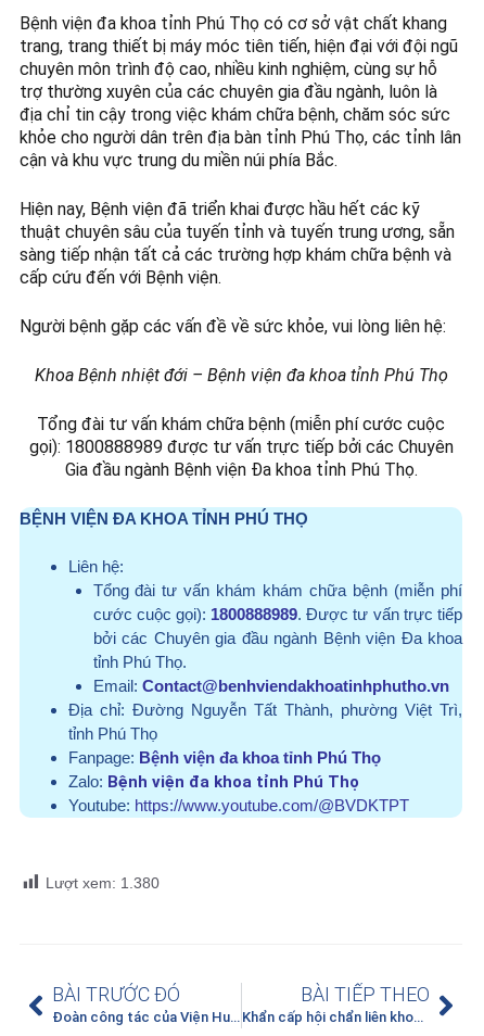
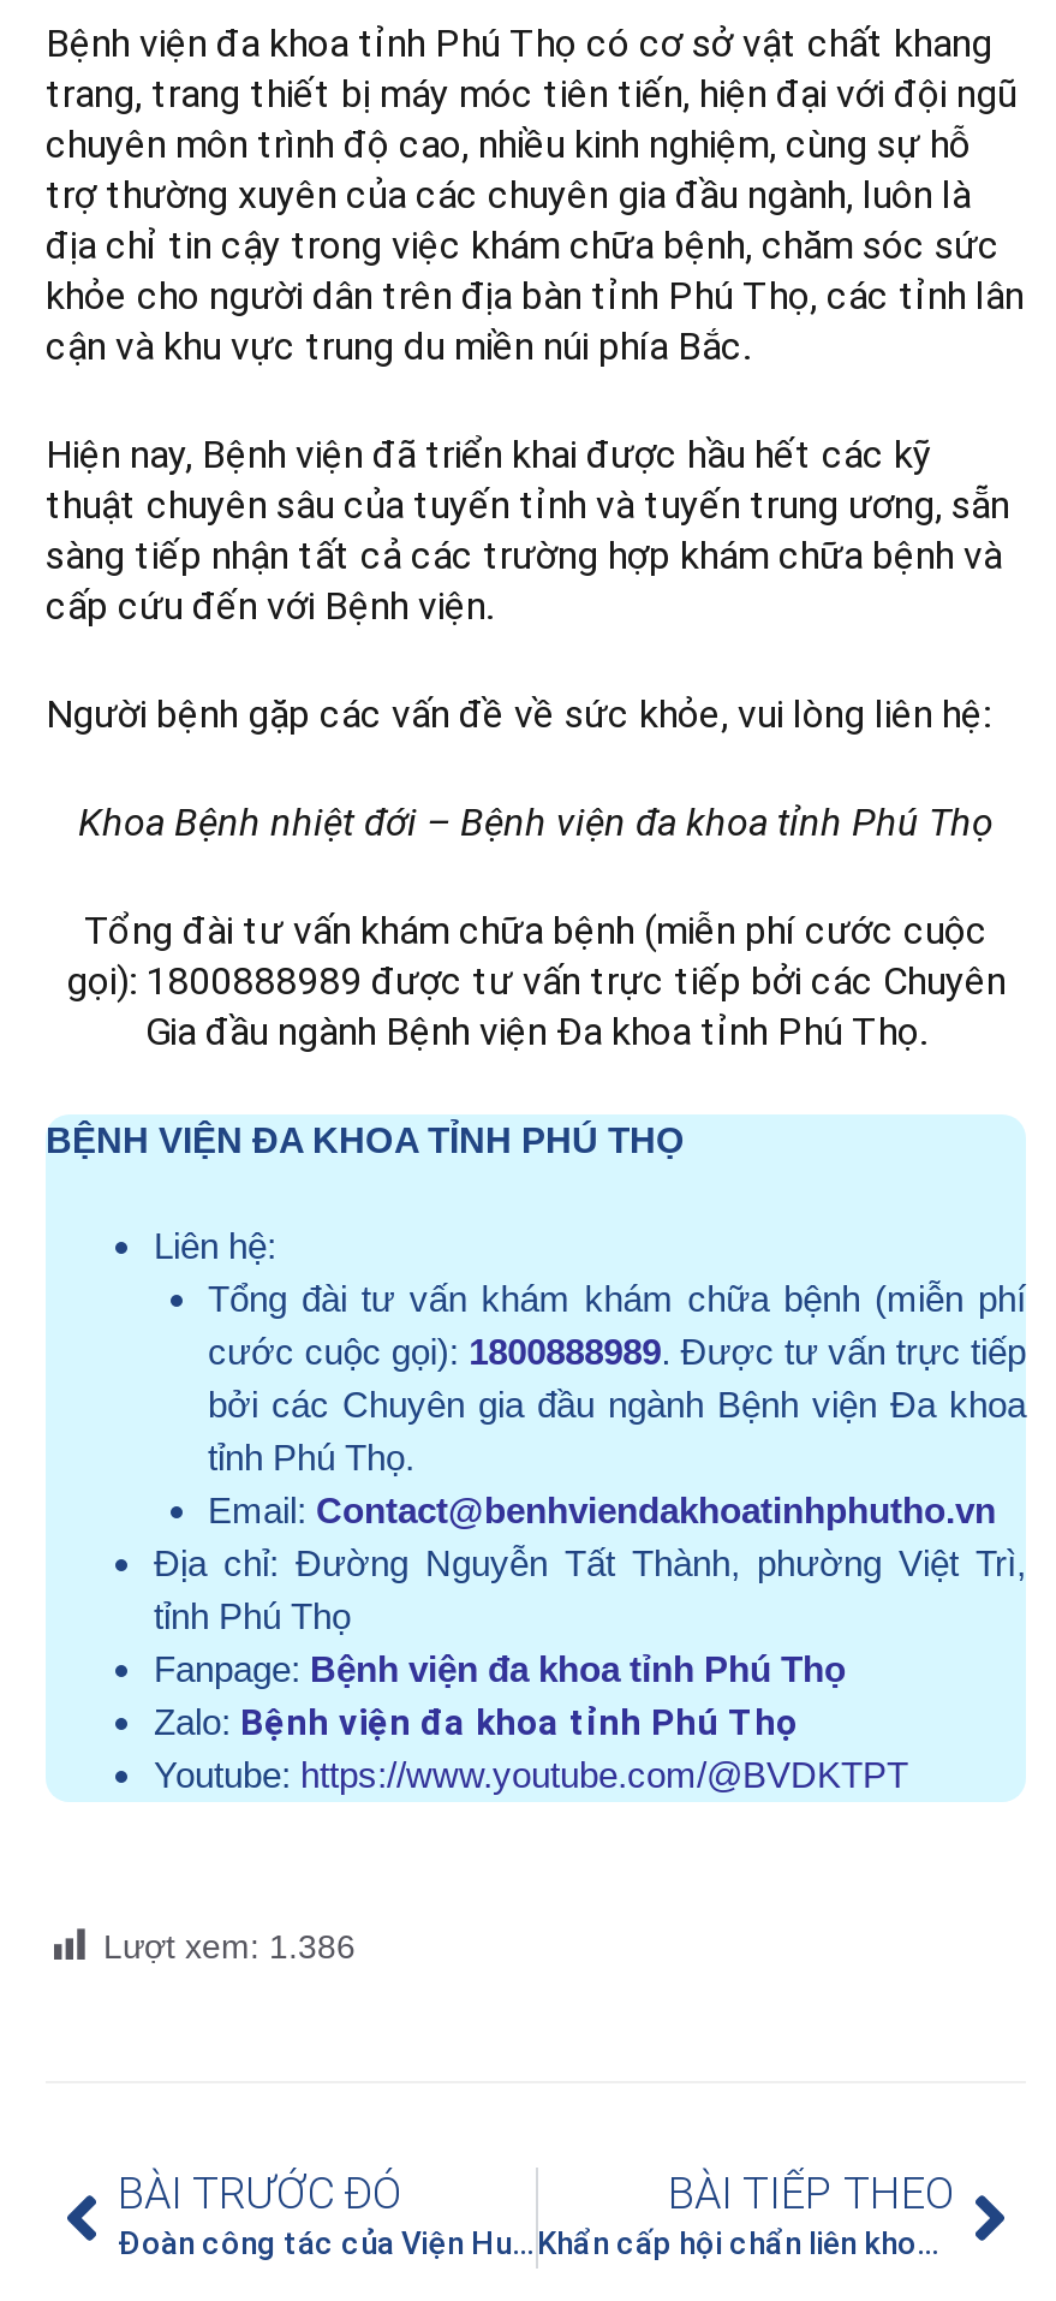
- Lượt xem: 1.380
+ Lượt xem: 1.386
